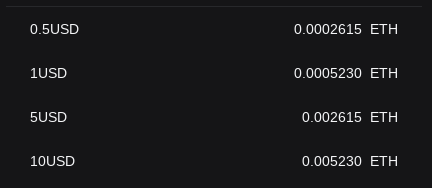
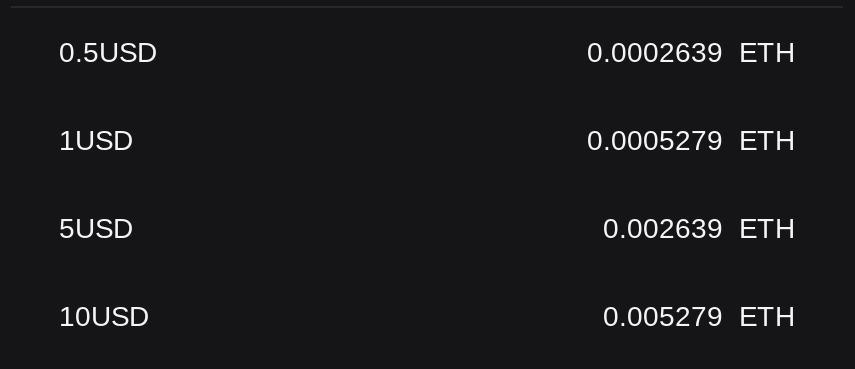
- 0.0002615 ETH
+ 0.0002639 ETH

- 0.0005230 ETH
+ 0.0005279 ETH

- 0.002615 ETH
+ 0.002639 ETH

- 0.005230 ETH
+ 0.005279 ETH
